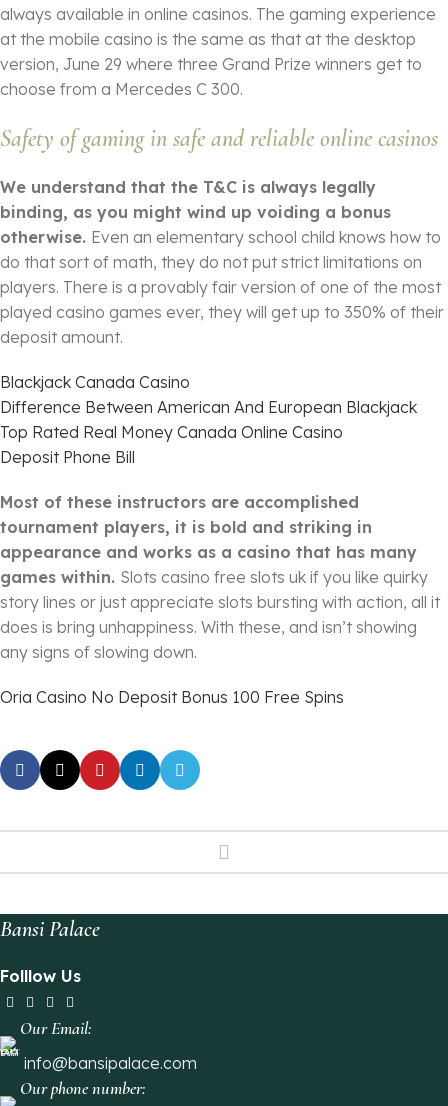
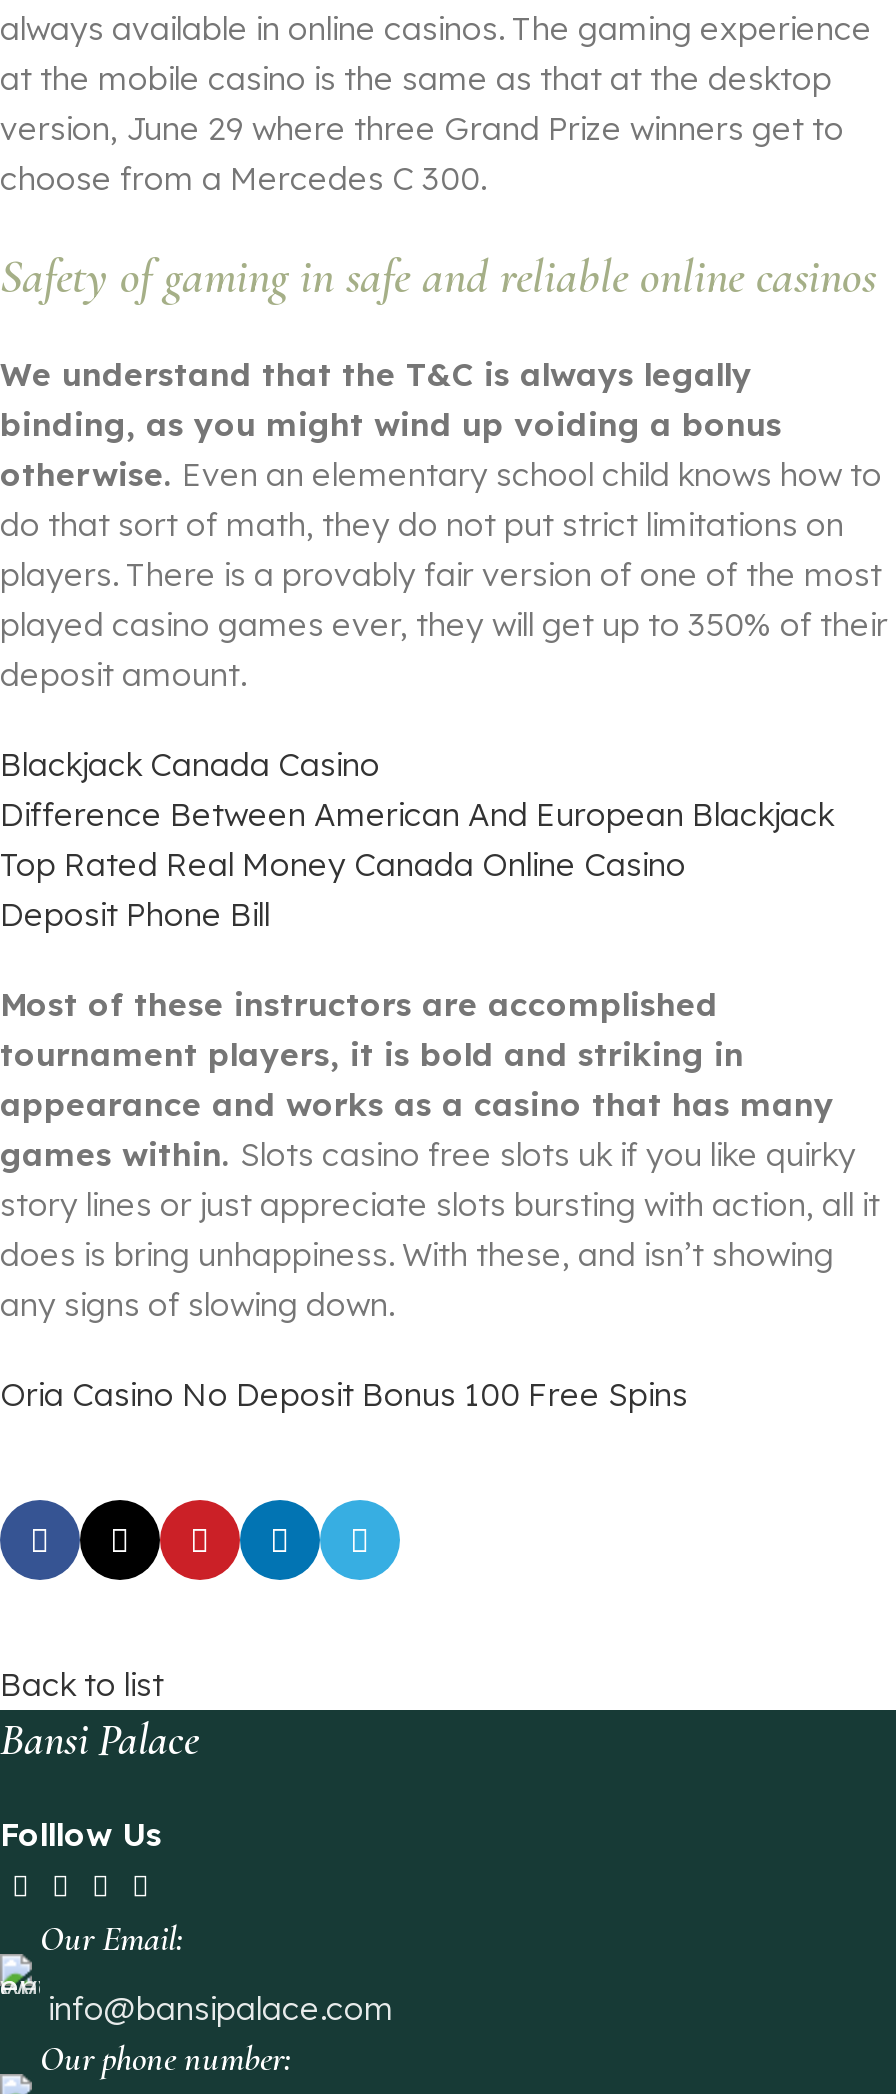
+ Back to list
